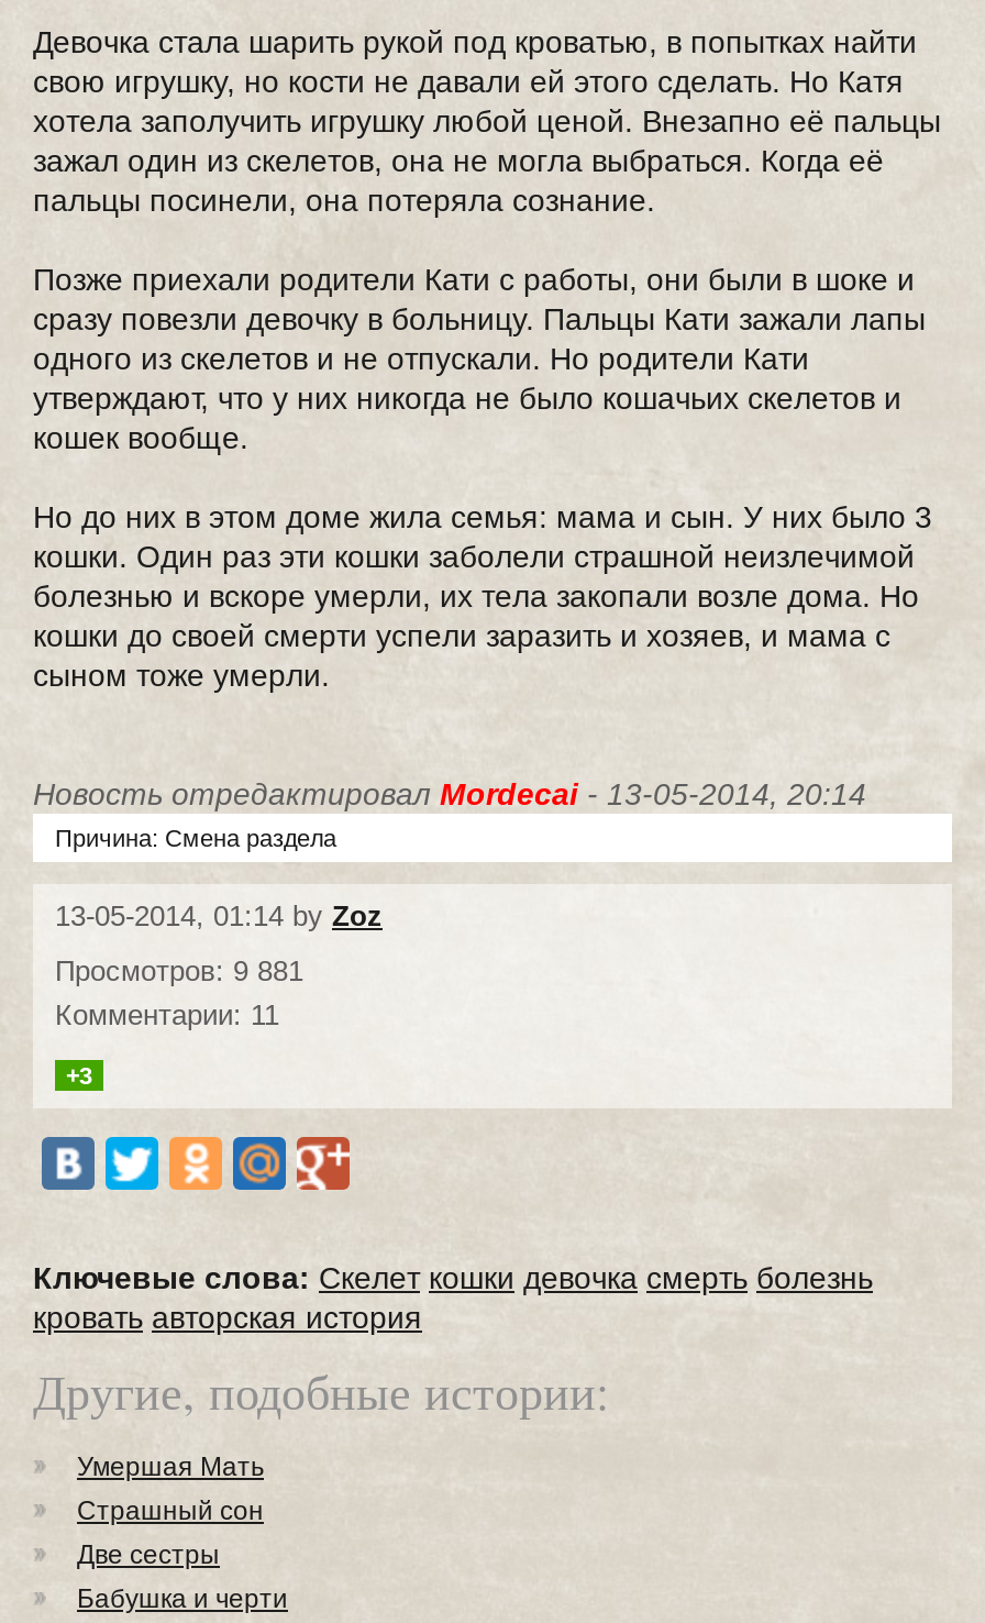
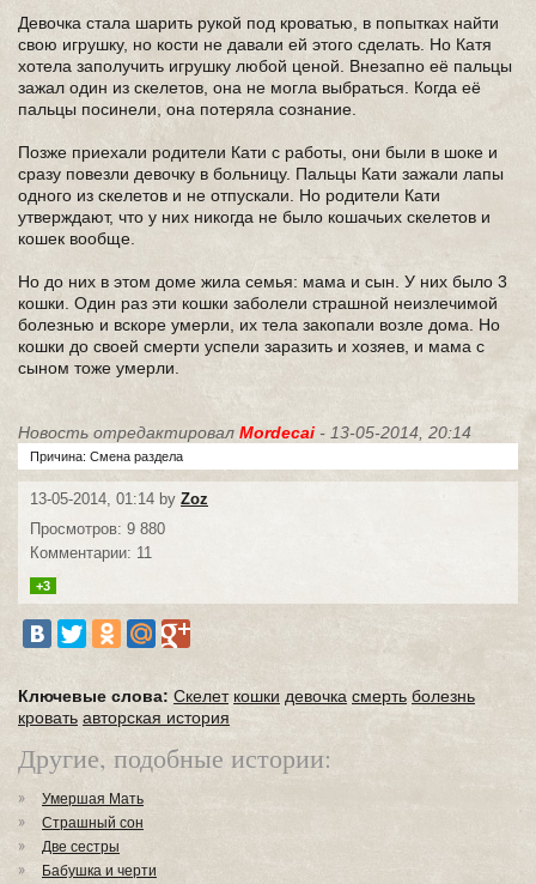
- Просмотров: 9 881
+ Просмотров: 9 880
